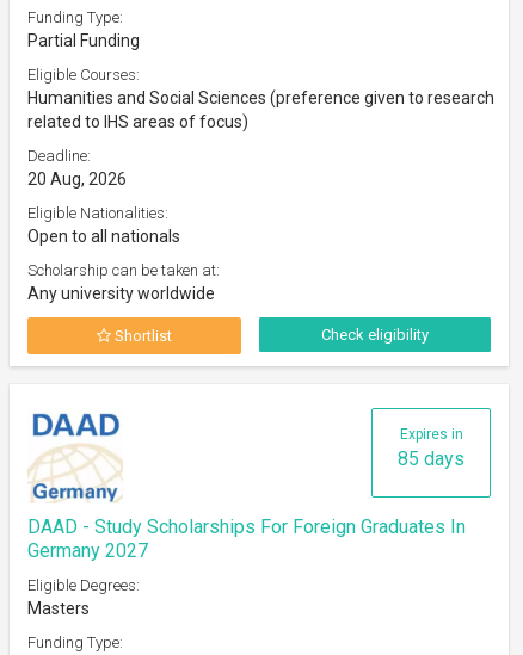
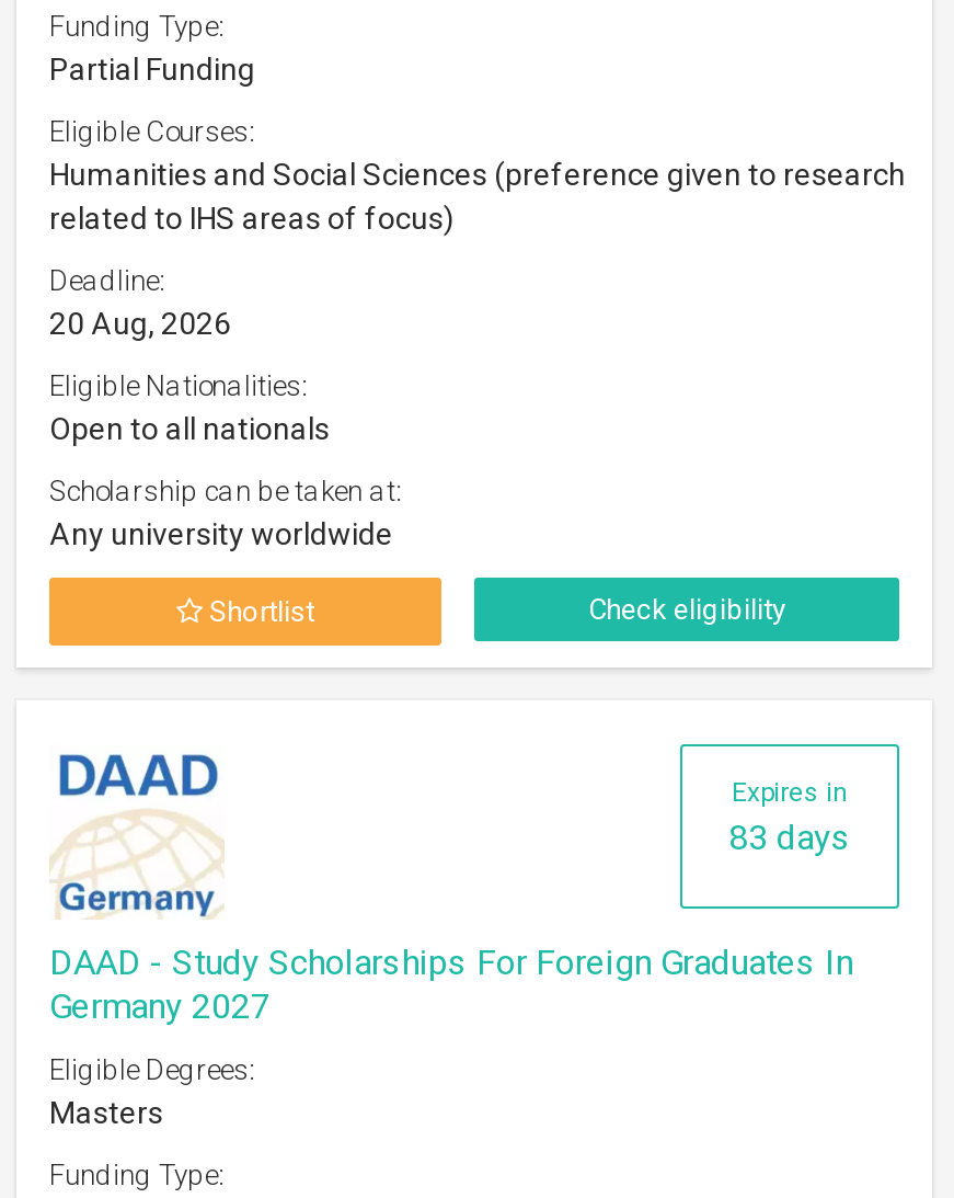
- 85 days
+ 83 days
